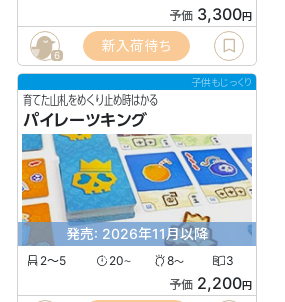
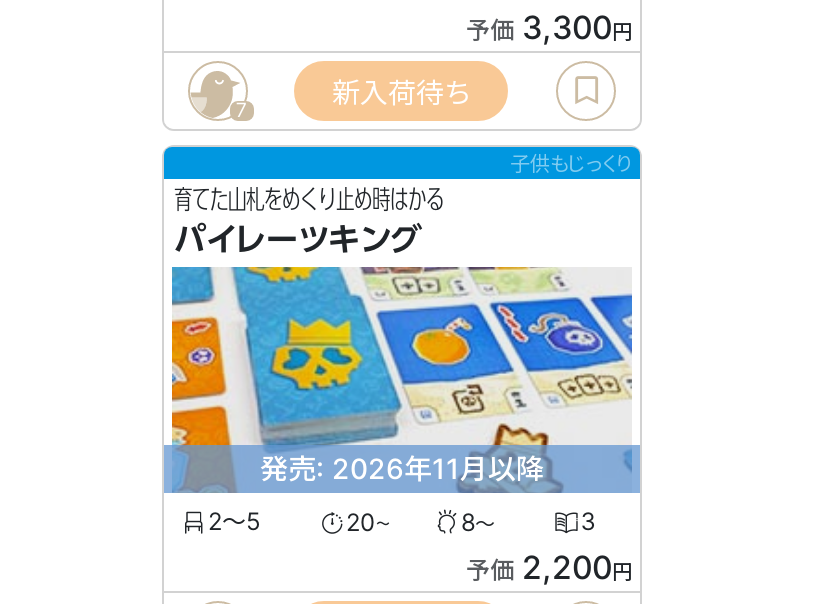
- 6
+ 7
